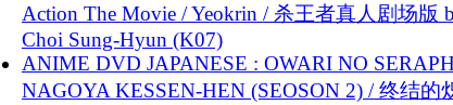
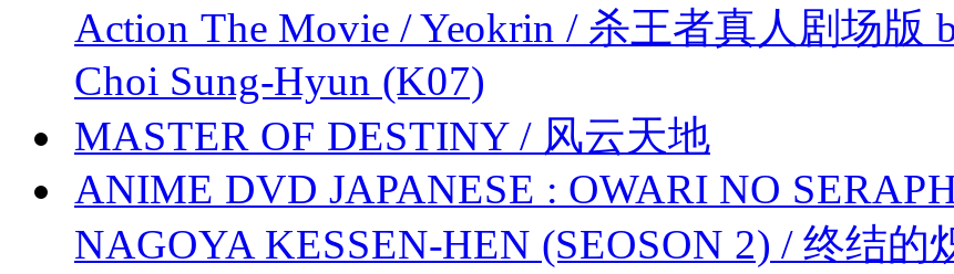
+ MASTER OF DESTINY / 风云天地
